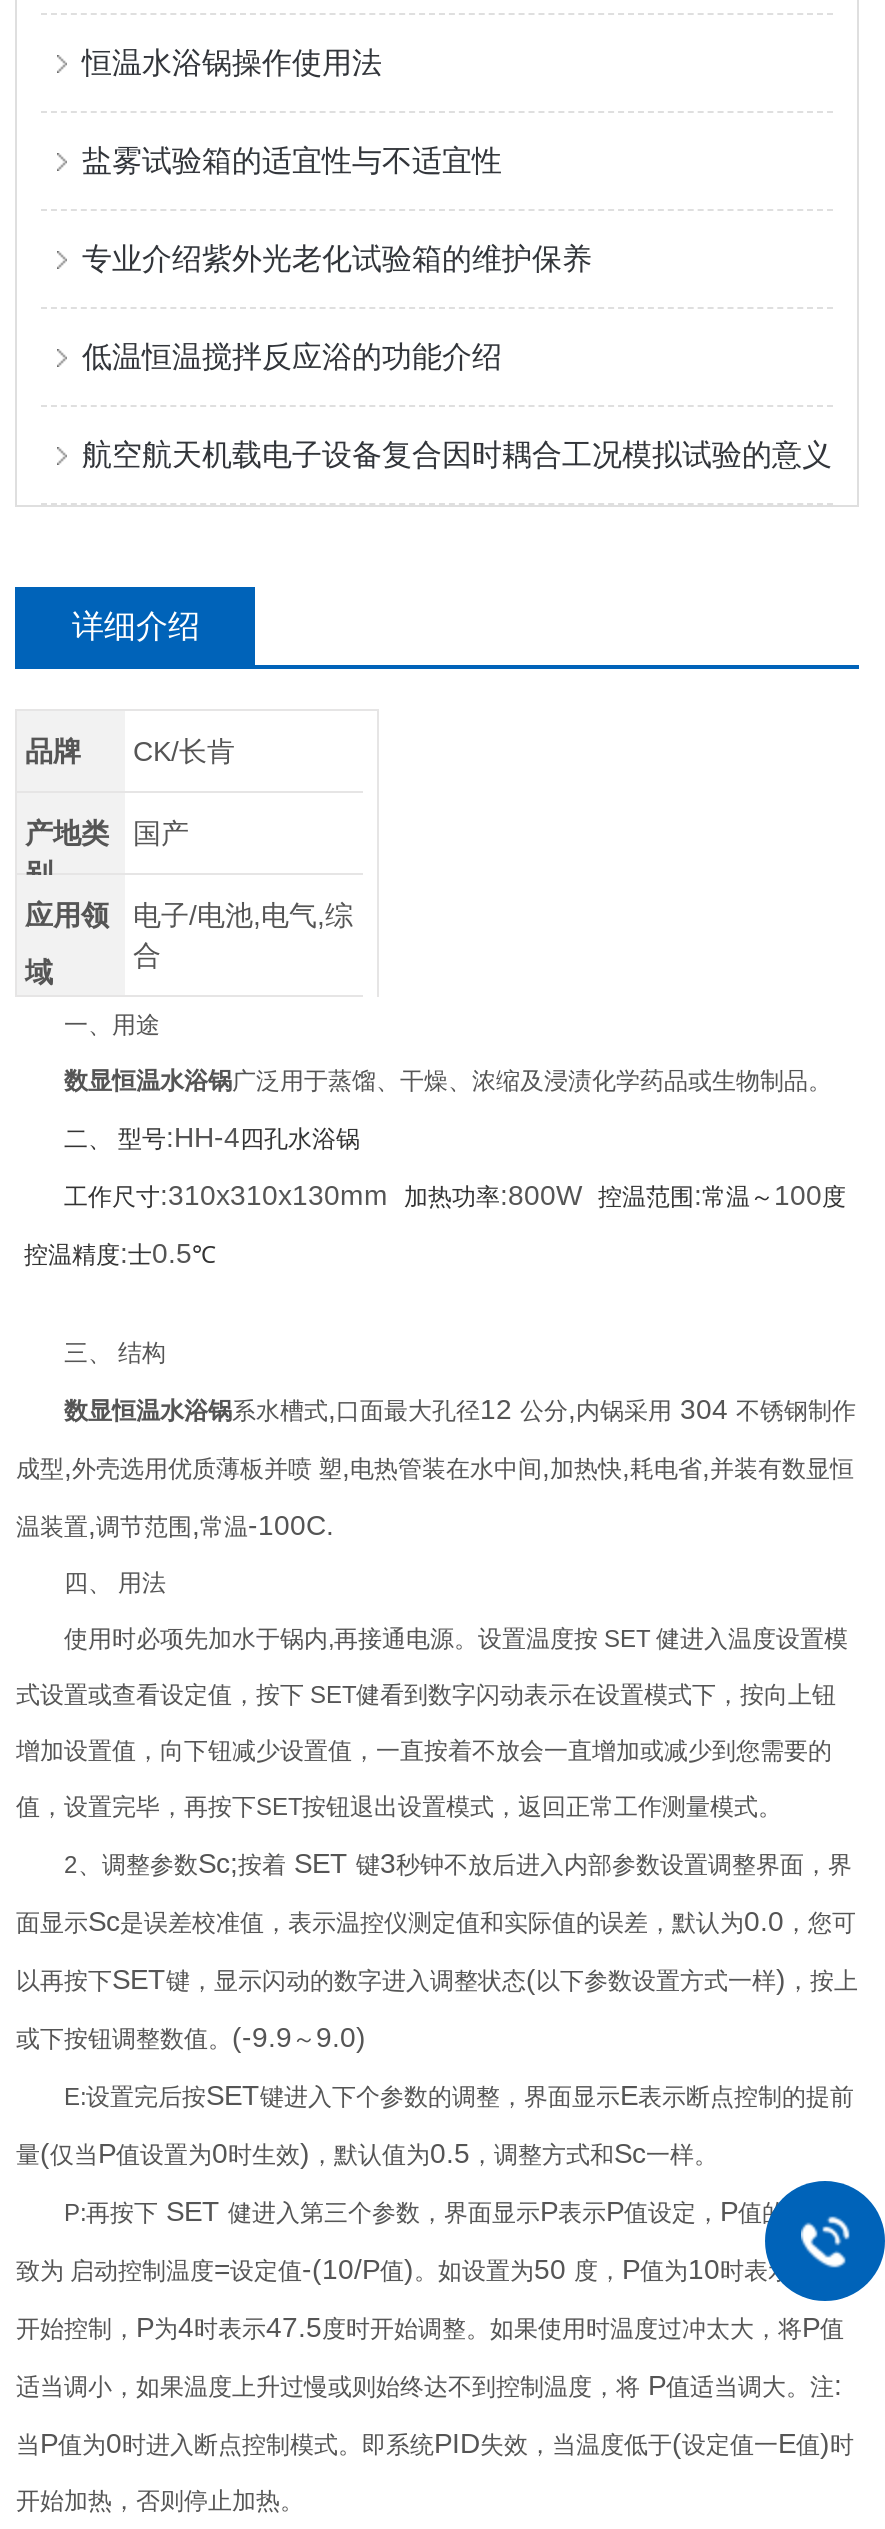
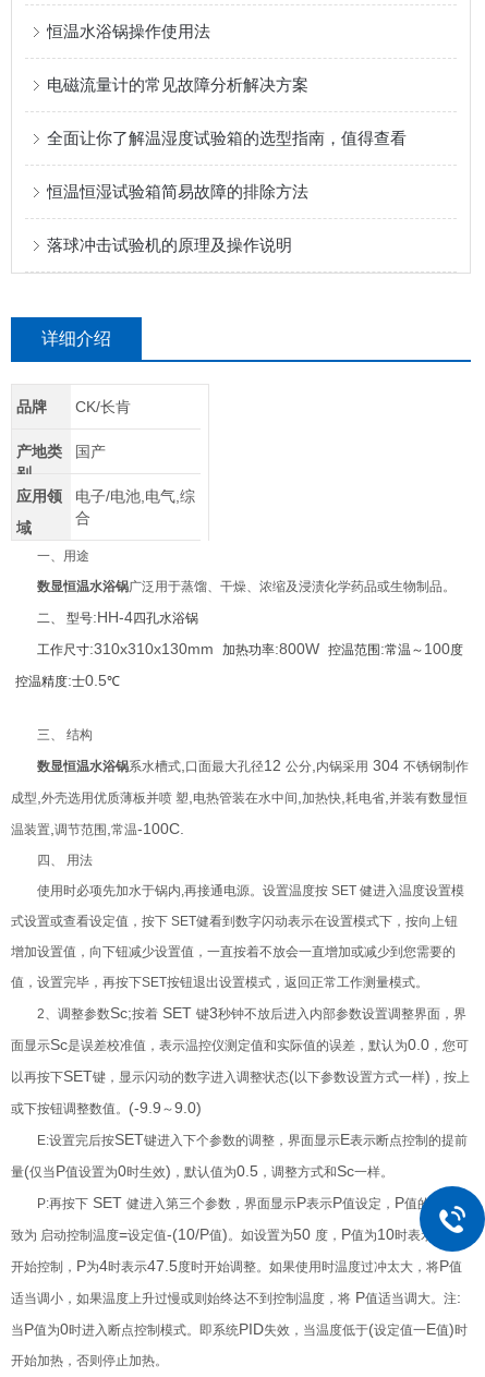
- 盐雾试验箱的适宜性与不适宜性
+ 电磁流量计的常见故障分析解决方案

- 专业介绍紫外光老化试验箱的维护保养
+ 全面让你了解温湿度试验箱的选型指南，值得查看

- 低温恒温搅拌反应浴的功能介绍
+ 恒温恒湿试验箱简易故障的排除方法

- 航空航天机载电子设备复合因时耦合工况模拟试验的意义
+ 落球冲击试验机的原理及操作说明
